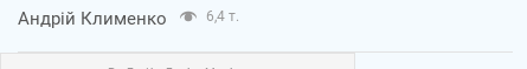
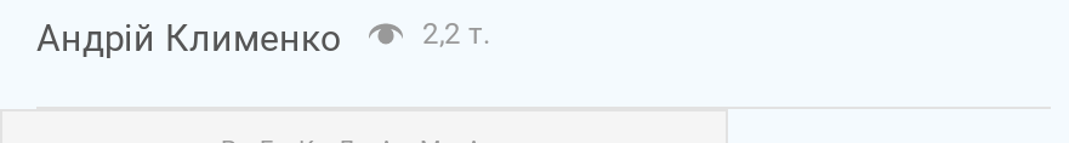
- 6,4 т.
+ 2,2 т.
